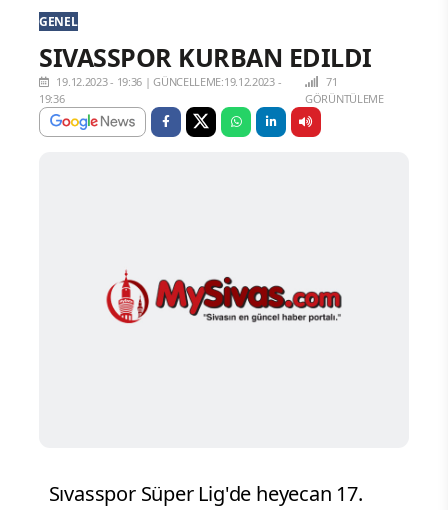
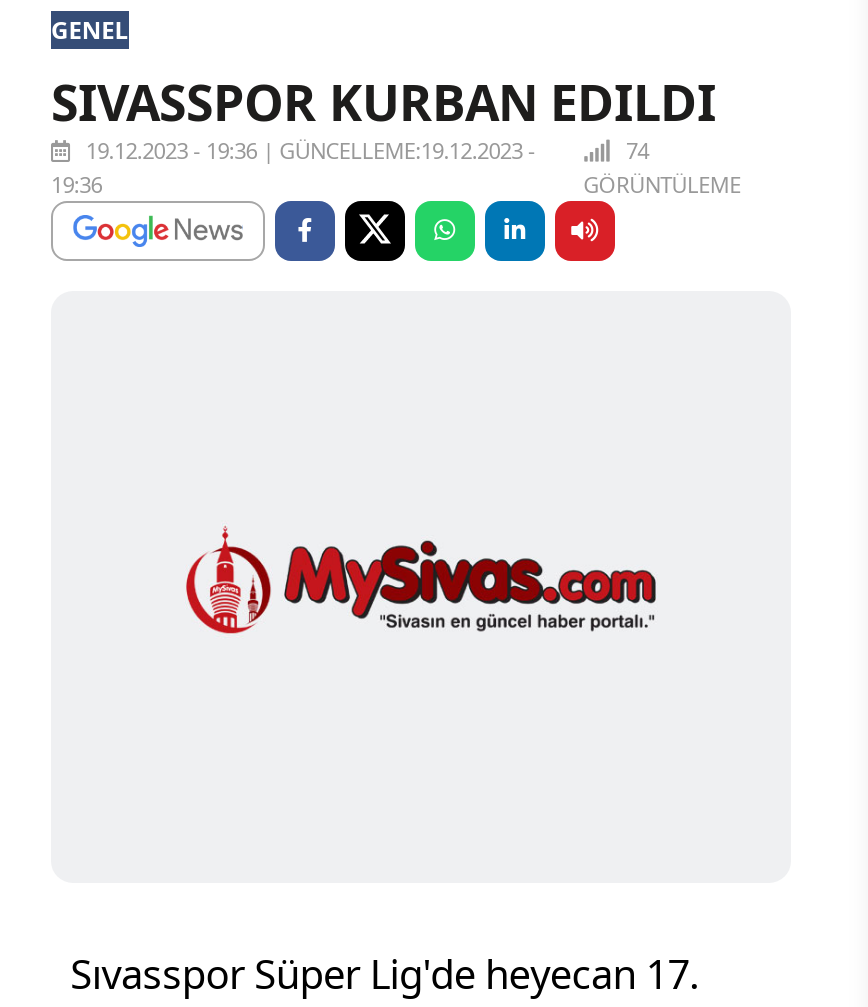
- 71
+ 74
